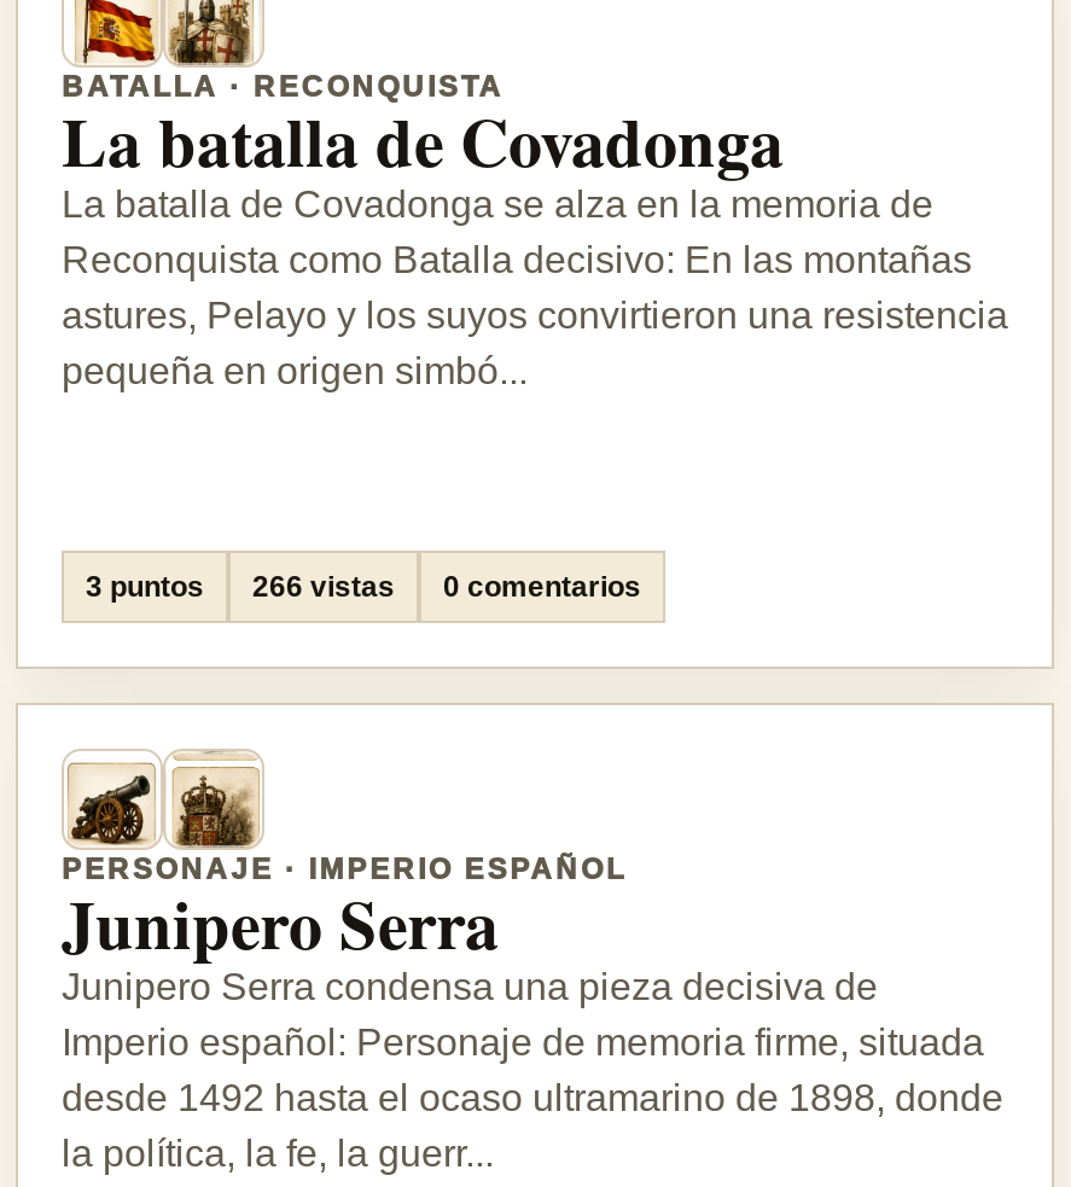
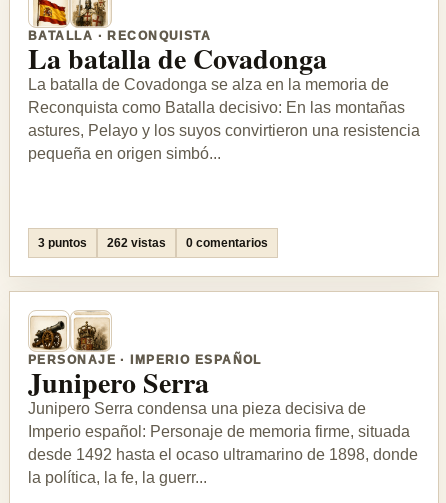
- 3 puntos 266 vistas 0 comentarios
+ 3 puntos 262 vistas 0 comentarios
